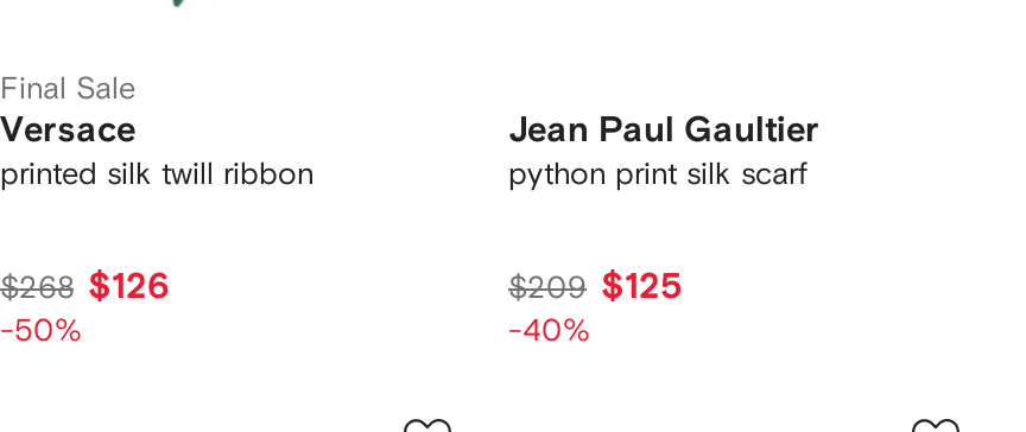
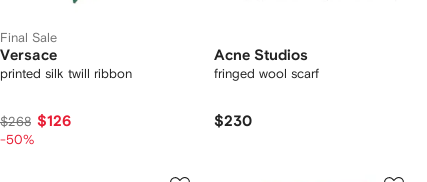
- Jean Paul Gaultier
- python print silk scarf
+ Acne Studios
+ fringed wool scarf

- $209 $125
- -40%
+ $230
